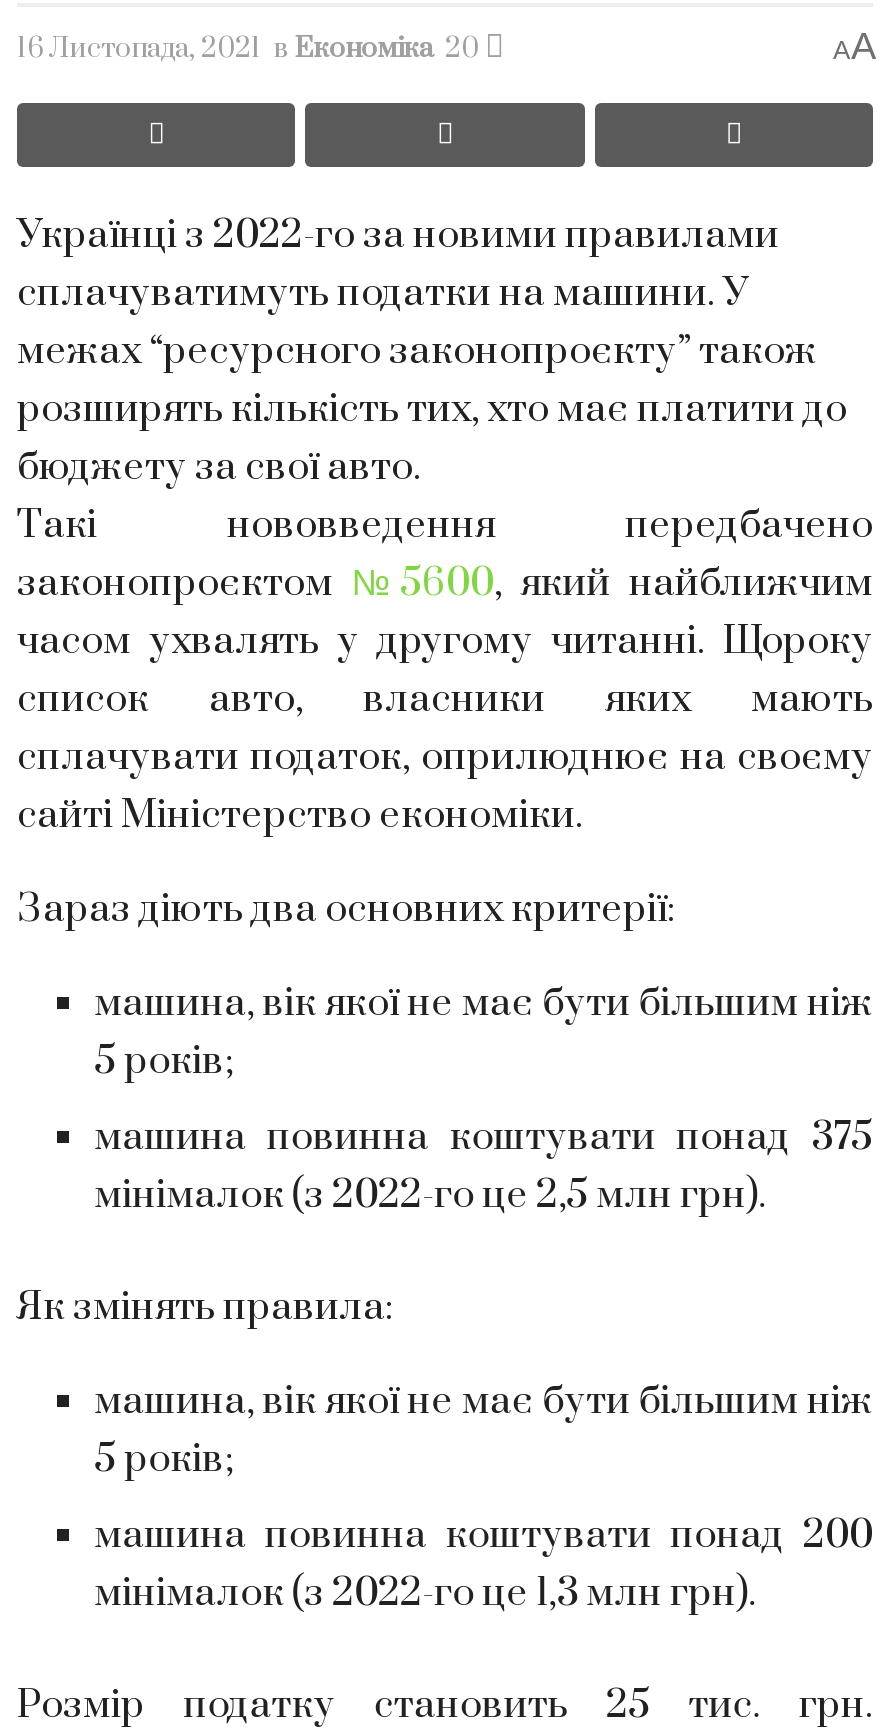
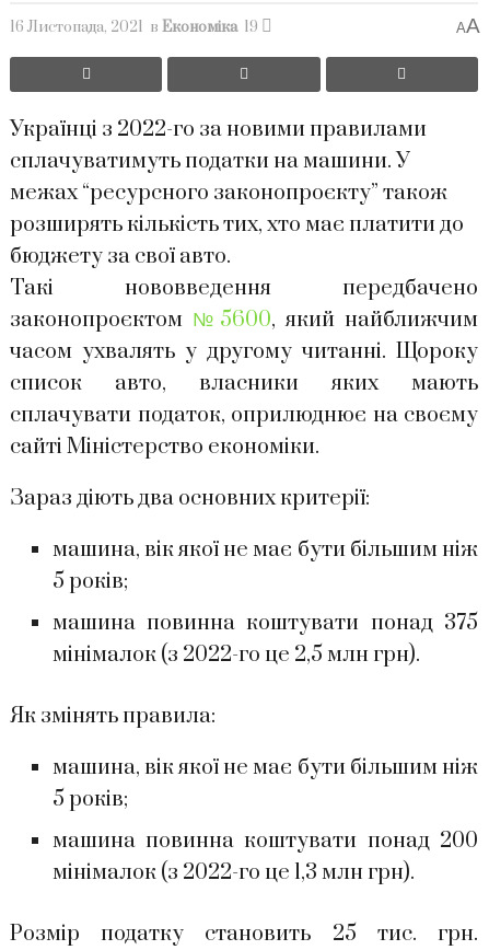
- 16 Листопада, 2021 в Економіка 20
+ 16 Листопада, 2021 в Економіка 19
